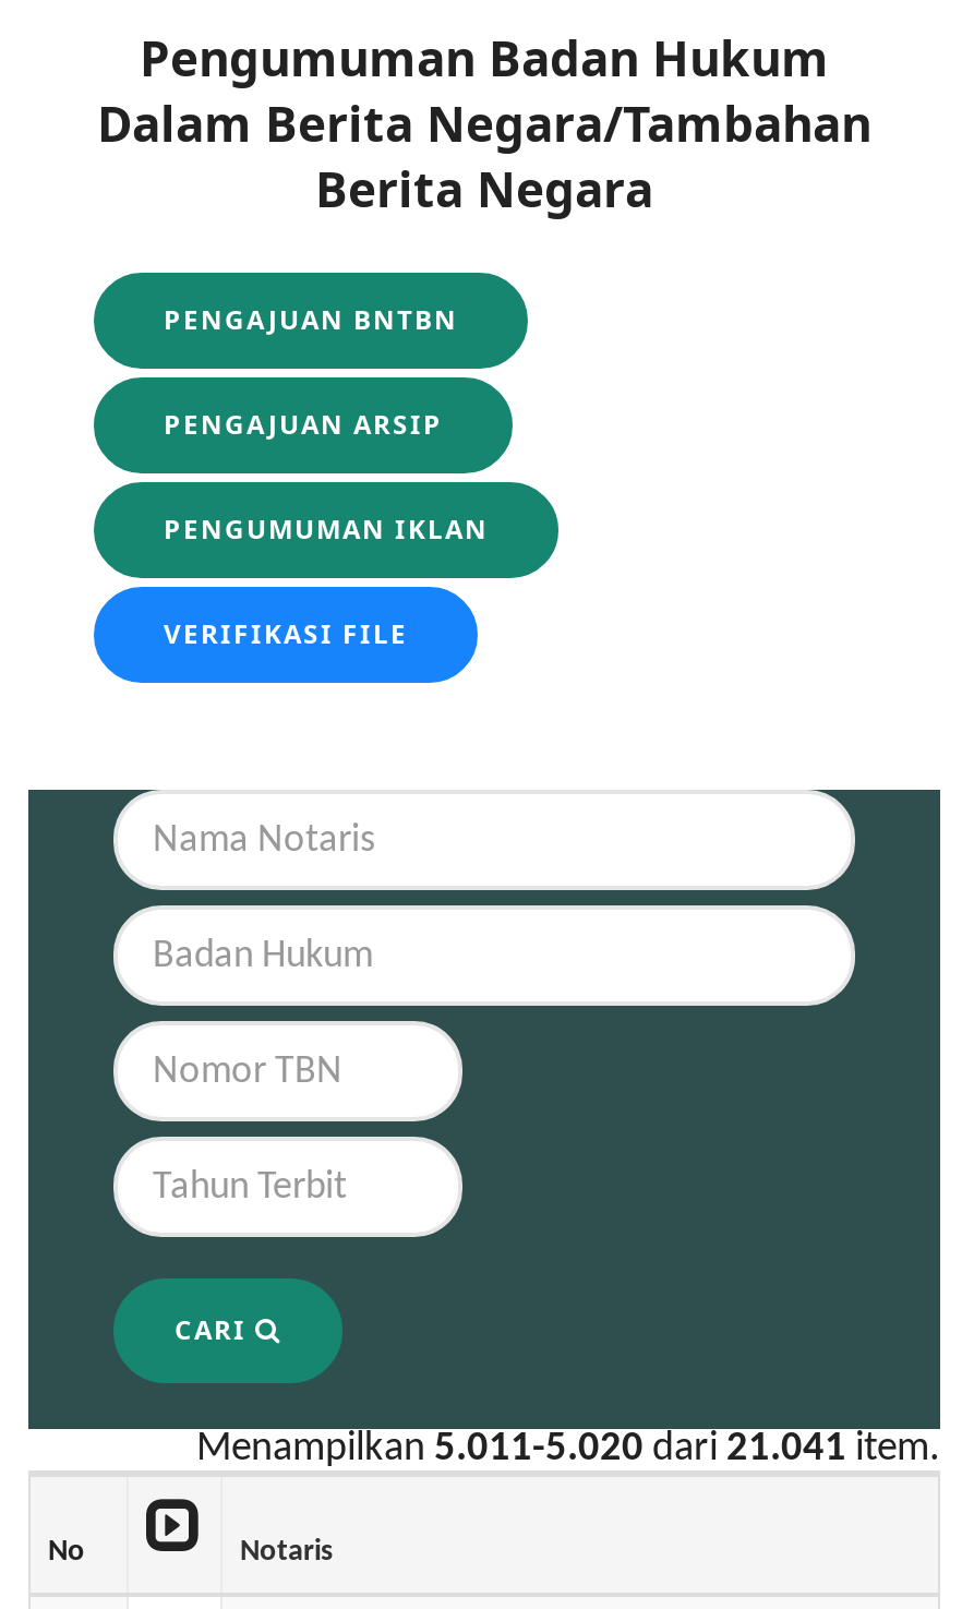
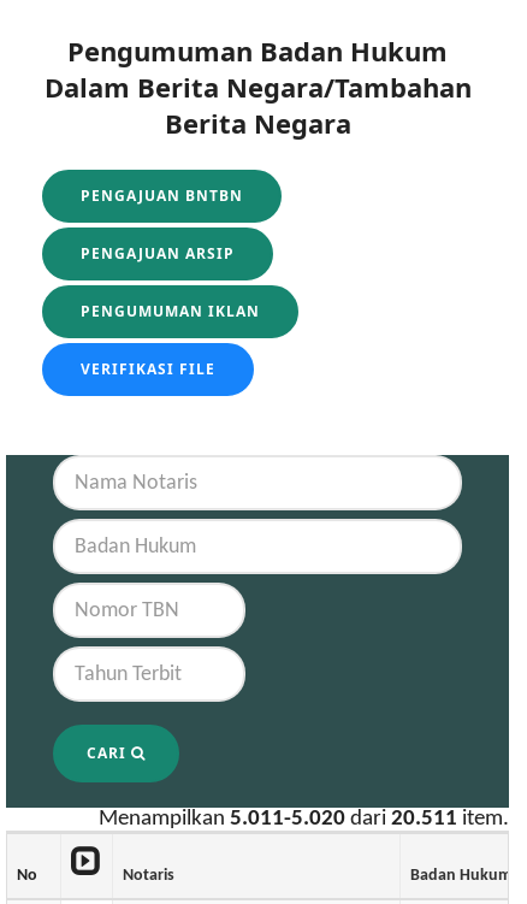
- Menampilkan5.011-5.020dari21.041item.
+ Menampilkan5.011-5.020dari20.511item.

+ Badan Hukum
